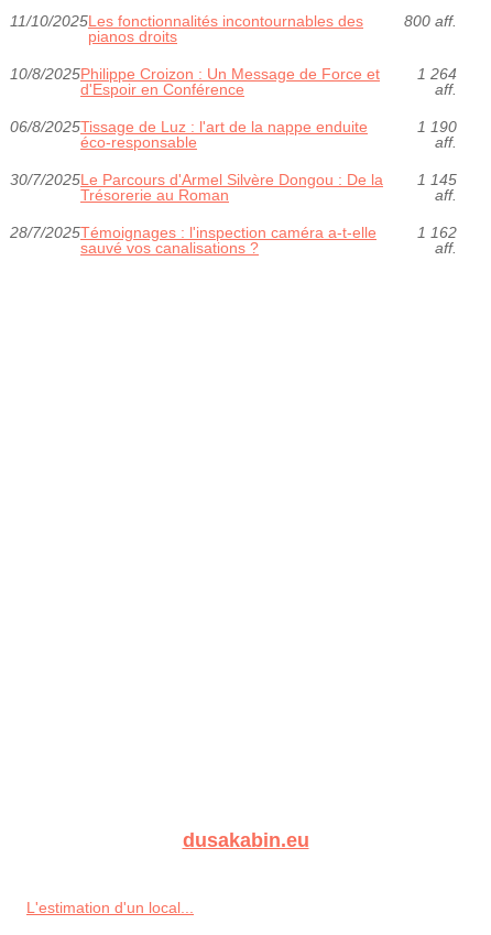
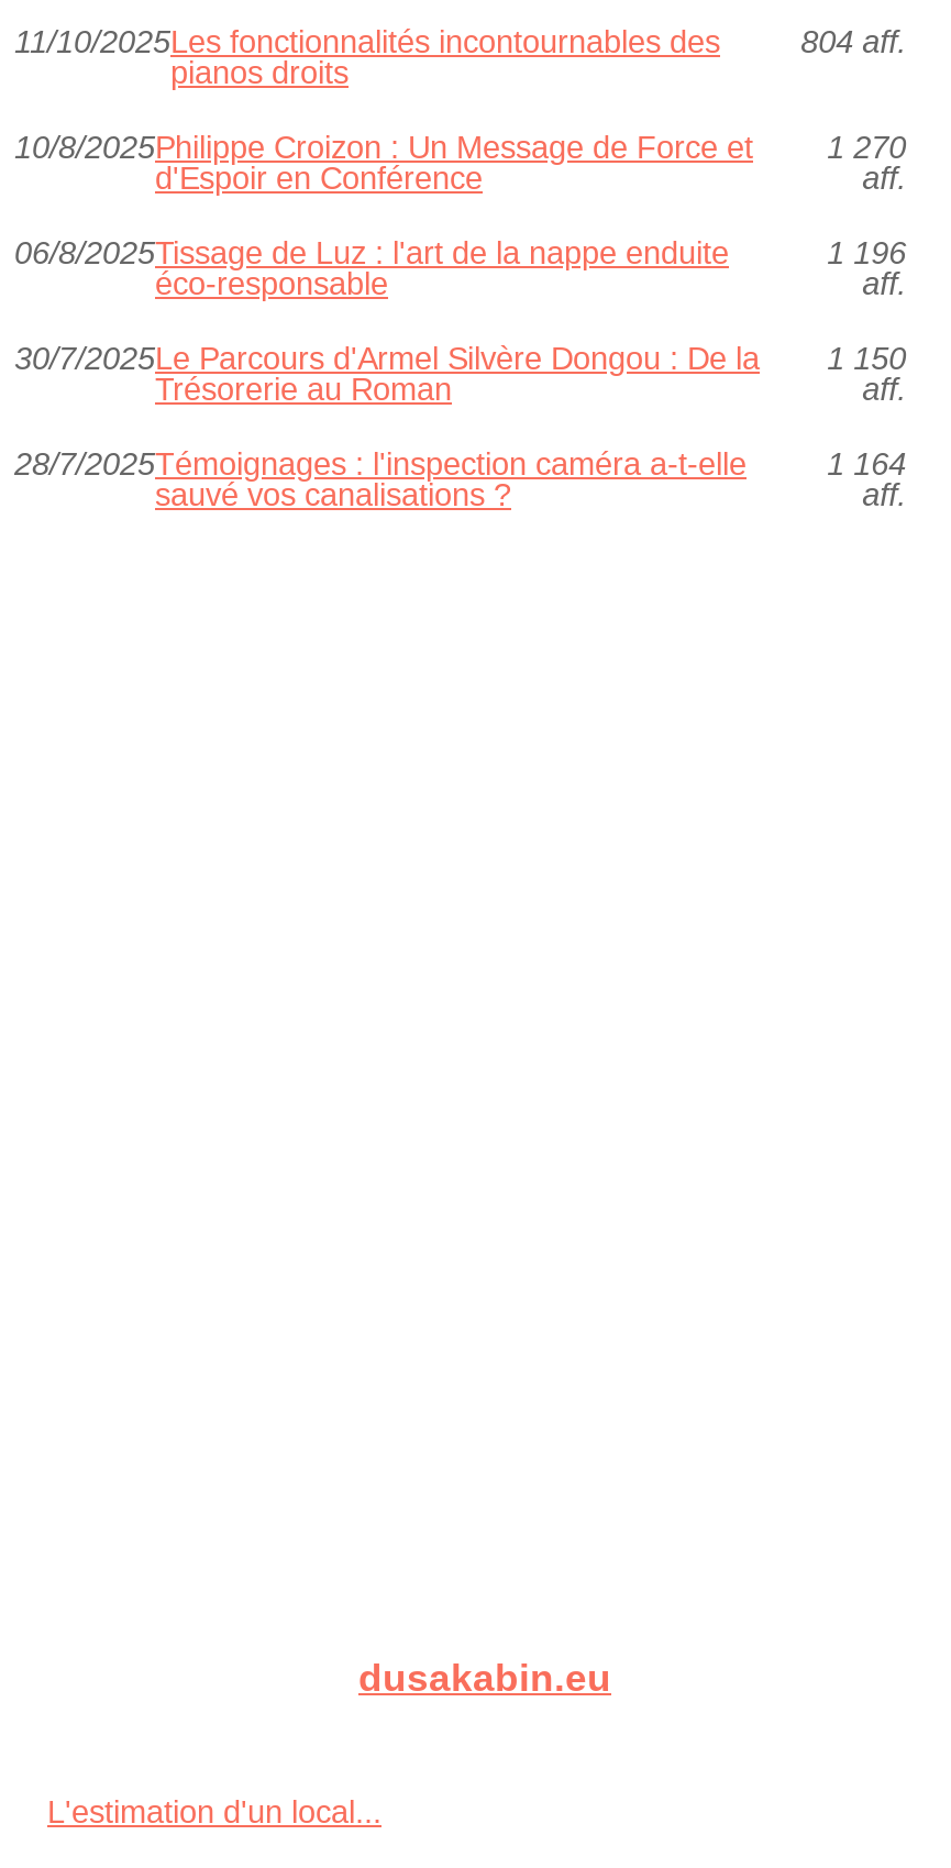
- 800 aff.
+ 804 aff.

- 1 264
+ 1 270

- 1 190
+ 1 196

- 30/7/2025Le Parcours d'Armel Silvère Dongou : De la 1 145
+ 30/7/2025Le Parcours d'Armel Silvère Dongou : De la 1 150

- 1 162
+ 1 164
